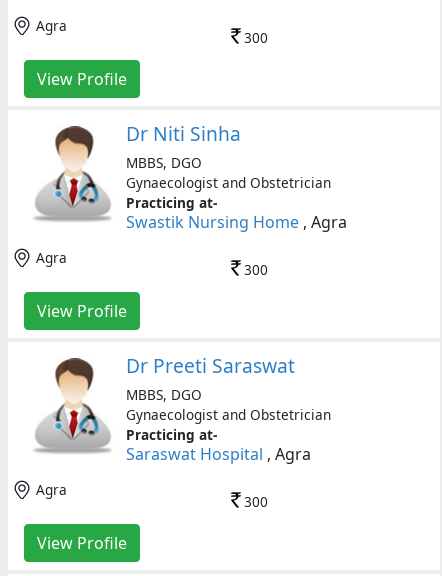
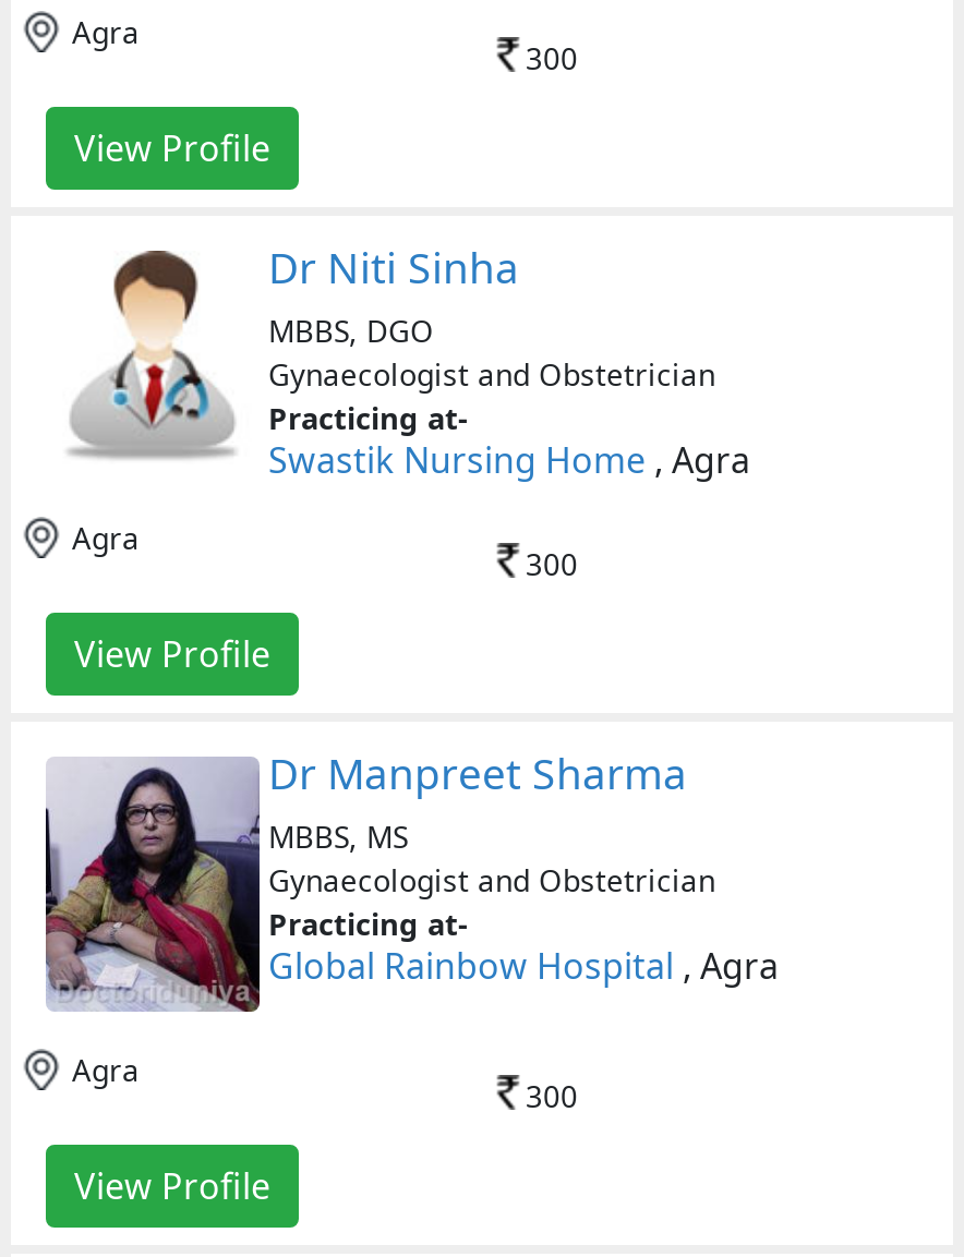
- [image]
- Dr Preeti Saraswat
+ [image]
+ Dr Manpreet Sharma

- MBBS, DGO
+ MBBS, MS

- Saraswat Hospital, Agra
+ Global Rainbow Hospital, Agra
